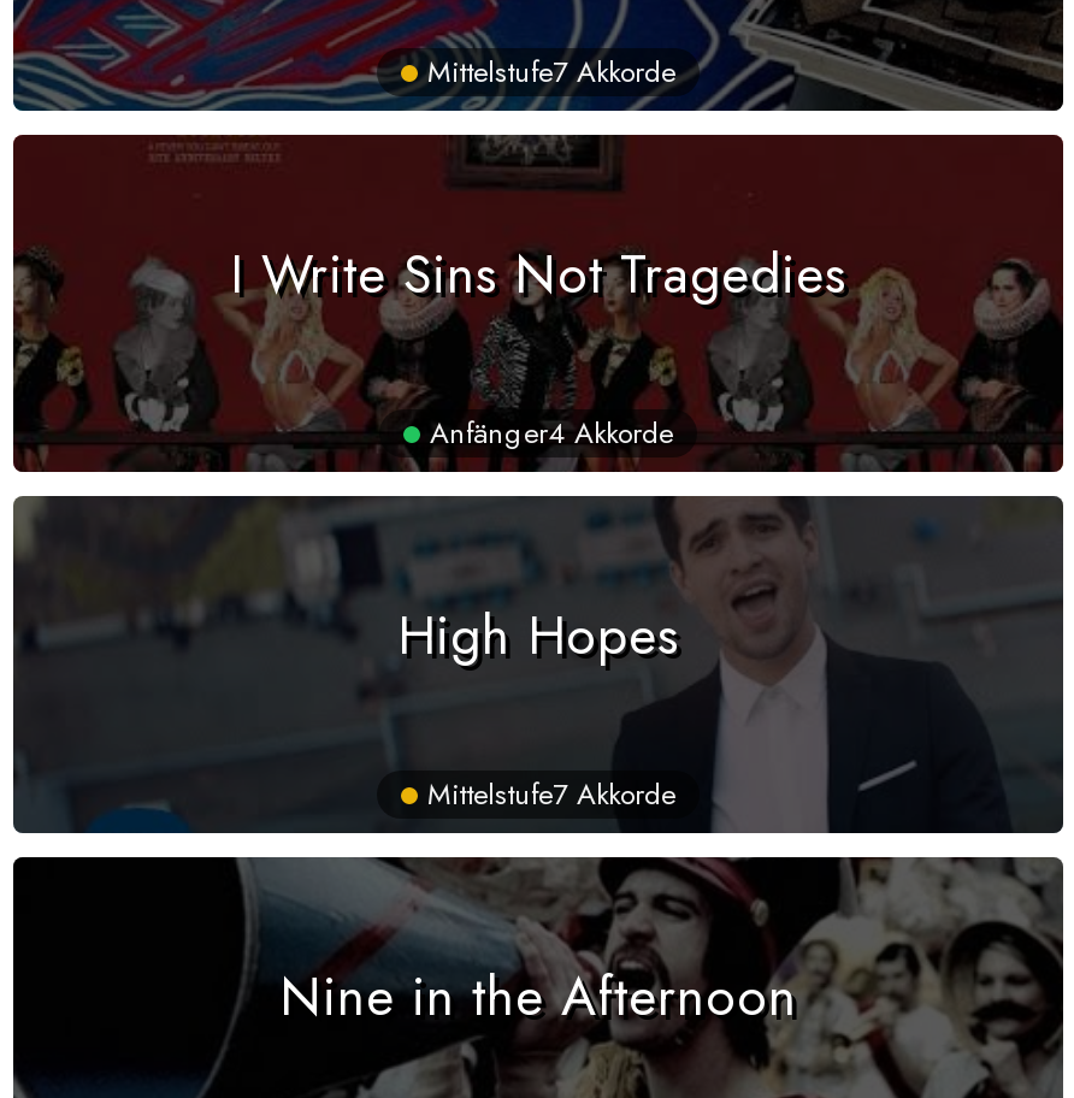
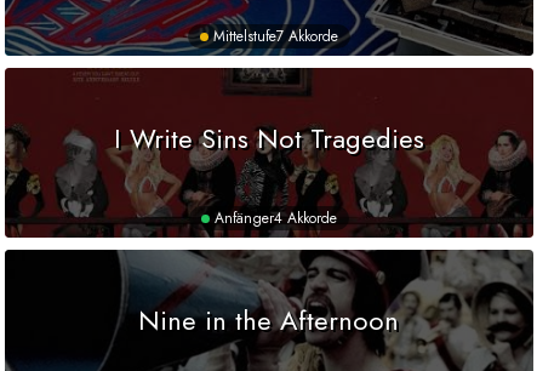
- [image]
- High Hopes
- Mittelstufe7 Akkorde

- [image]
